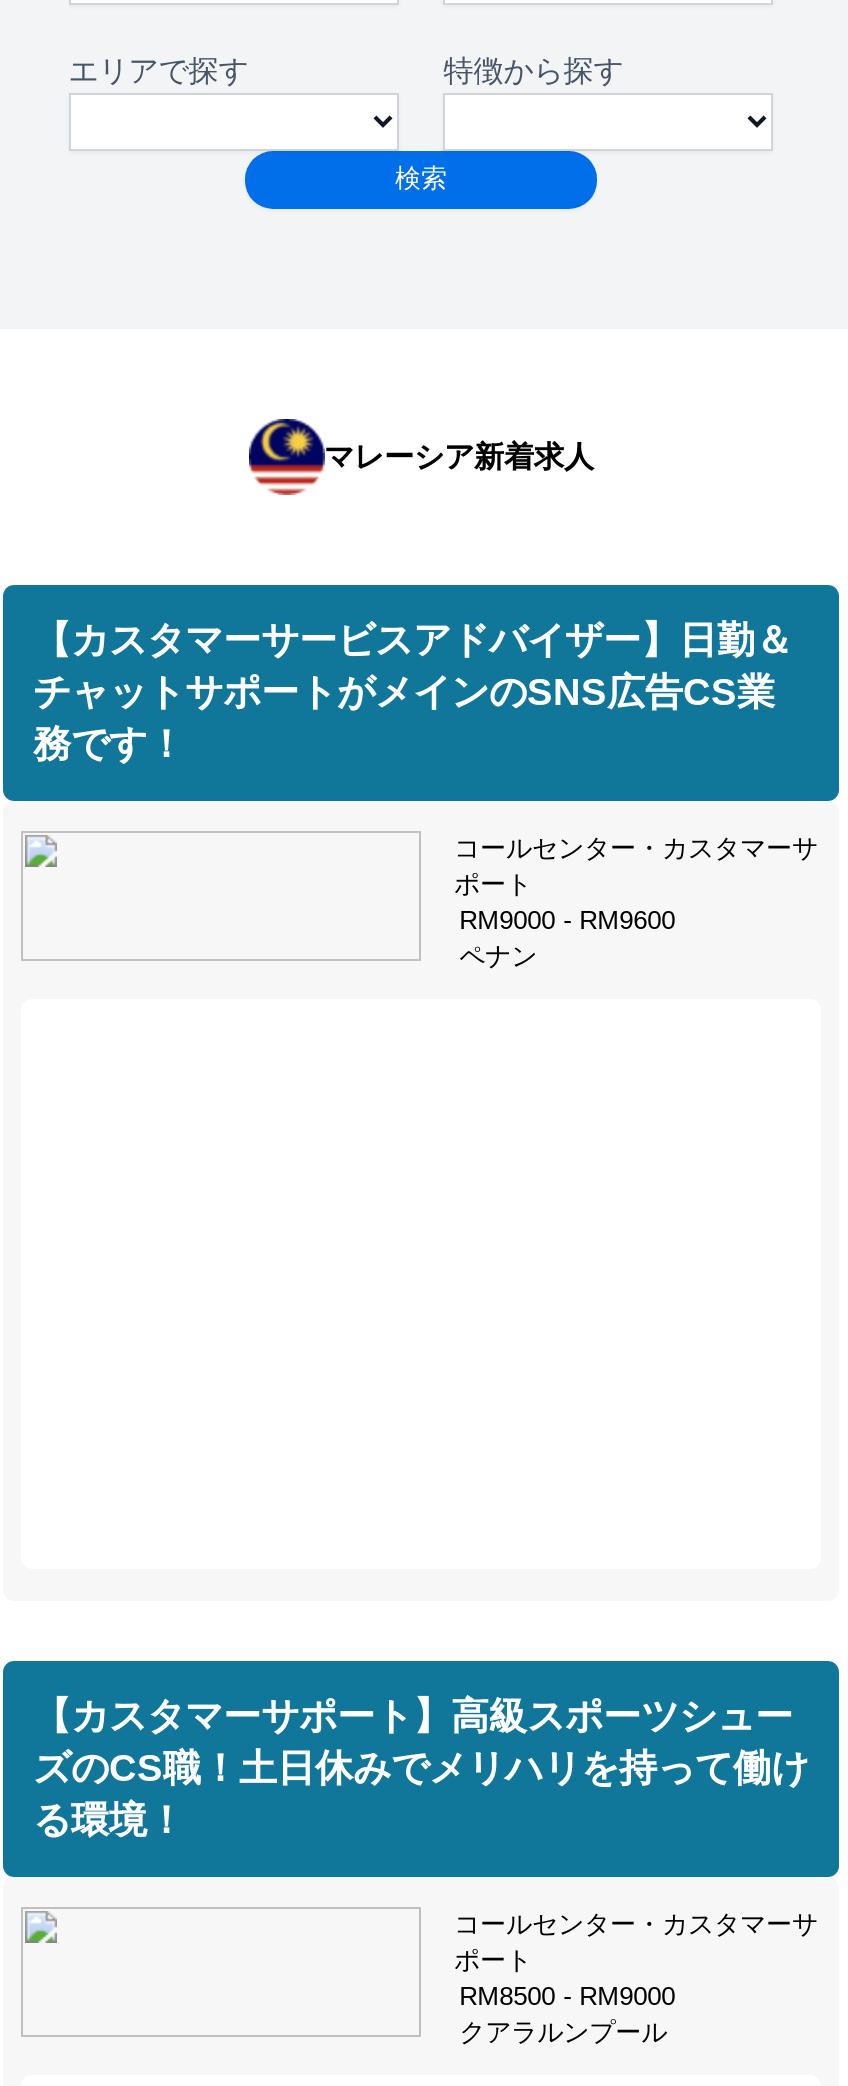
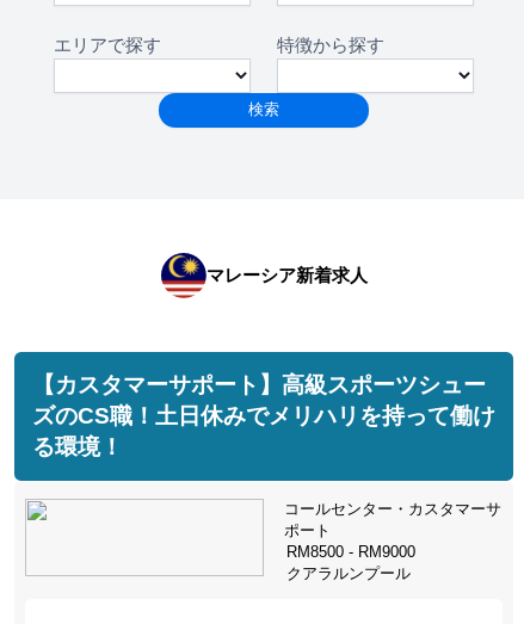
- 【カスタマーサービスアドバイザー】日勤＆
- チャットサポートがメインのSNS広告CS業
- 務です！
- コールセンター・カスタマーサ
- ポート
- RM9000 - RM9600
- ペナン
